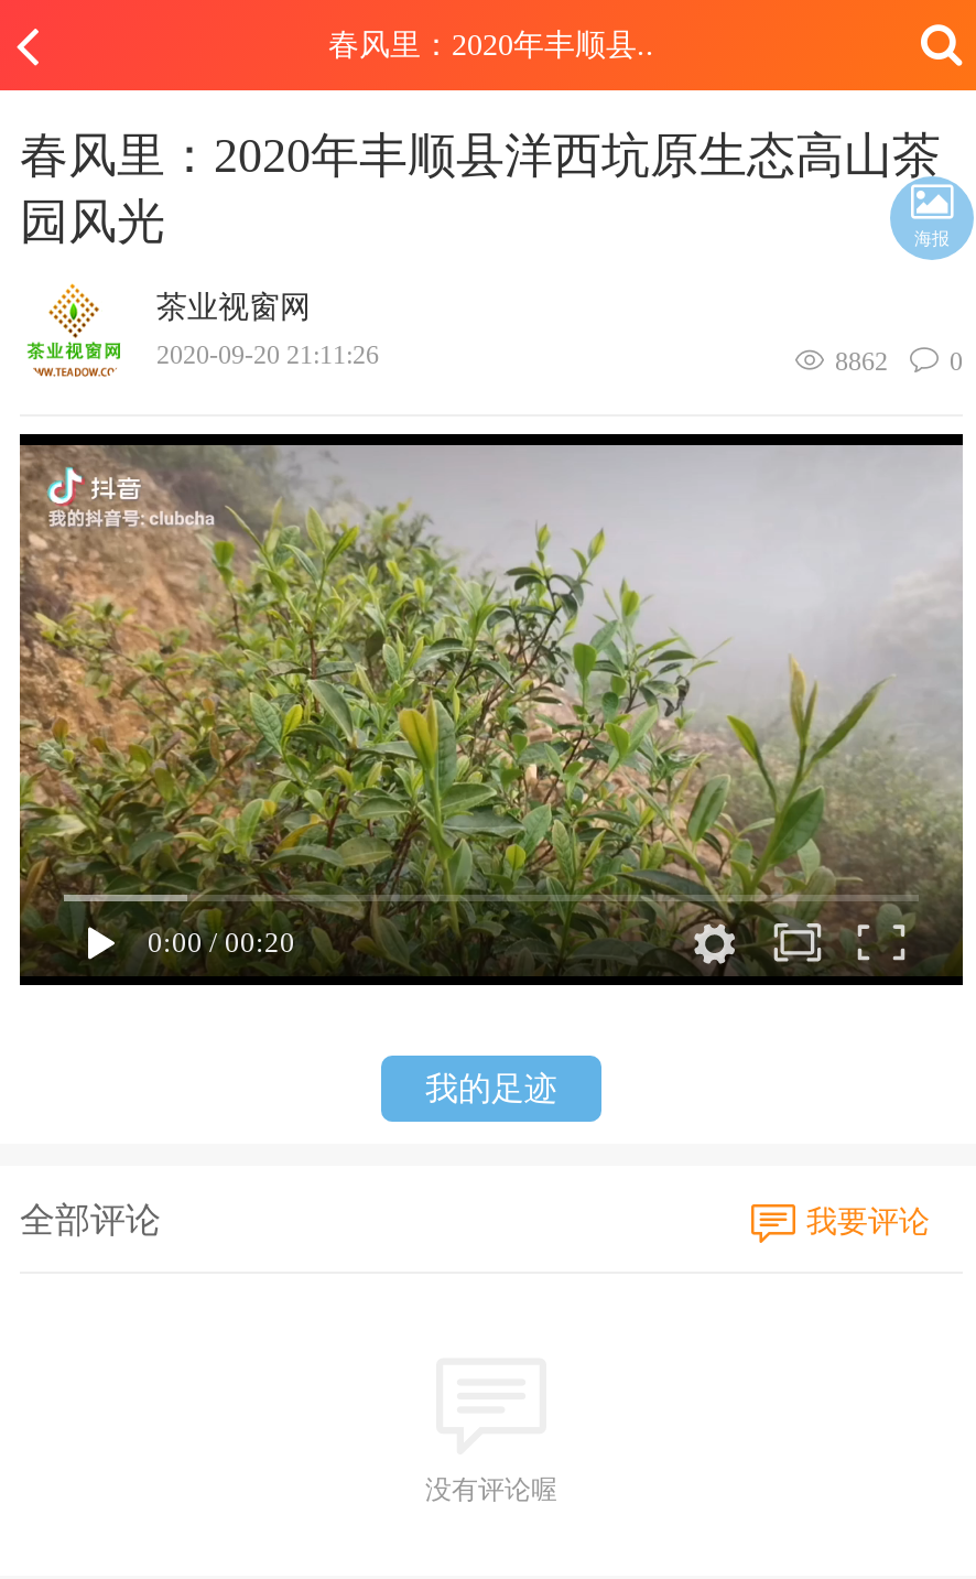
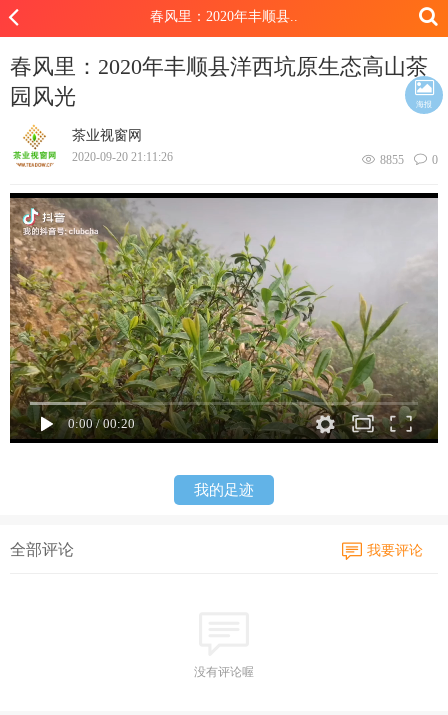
- 8862 0
+ 8855 0
